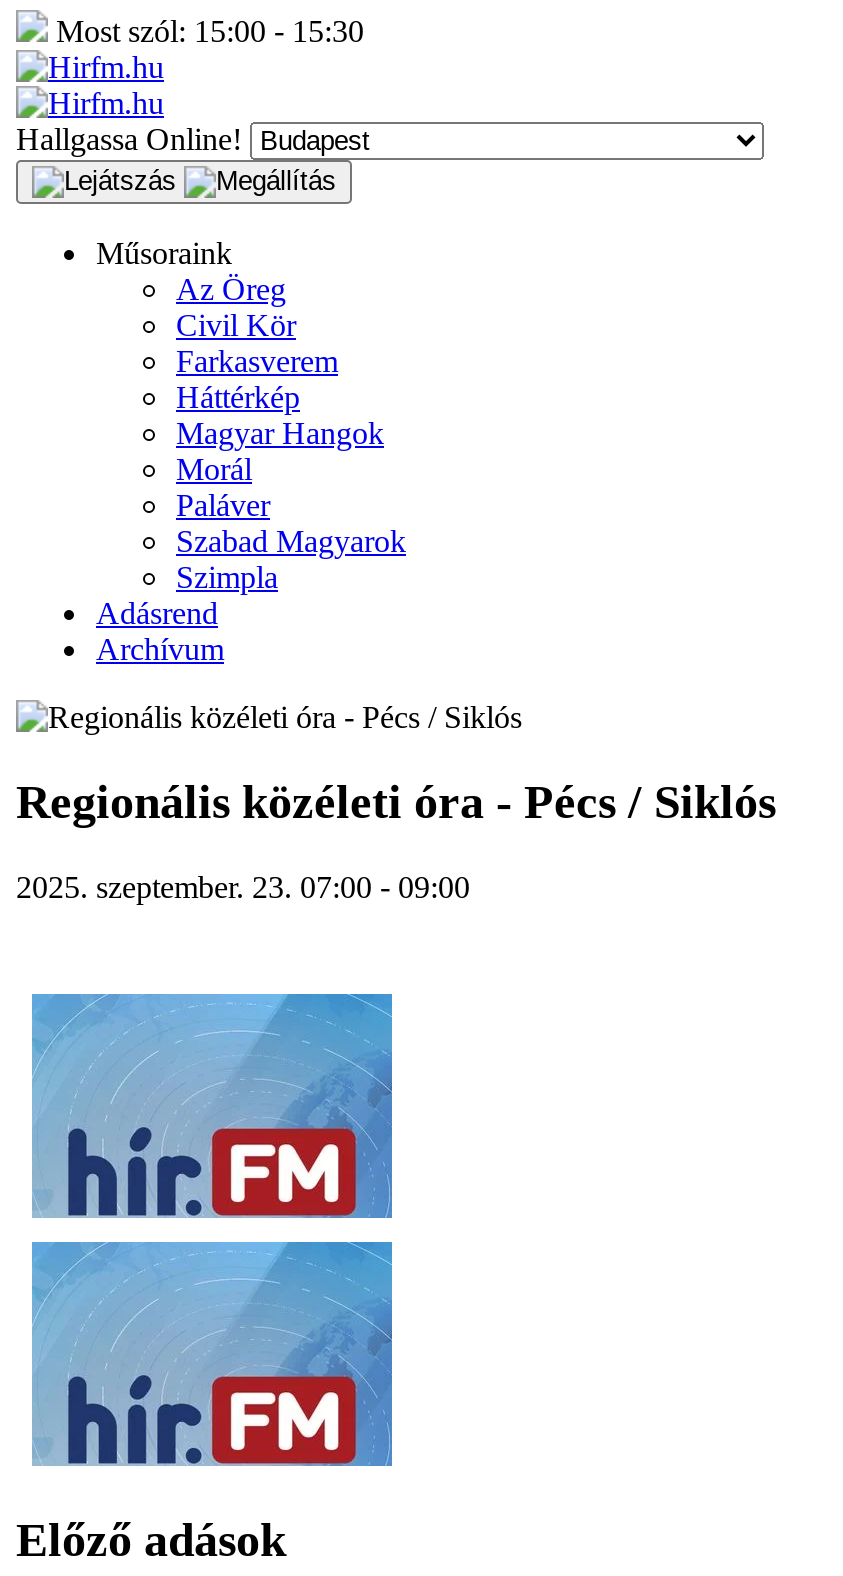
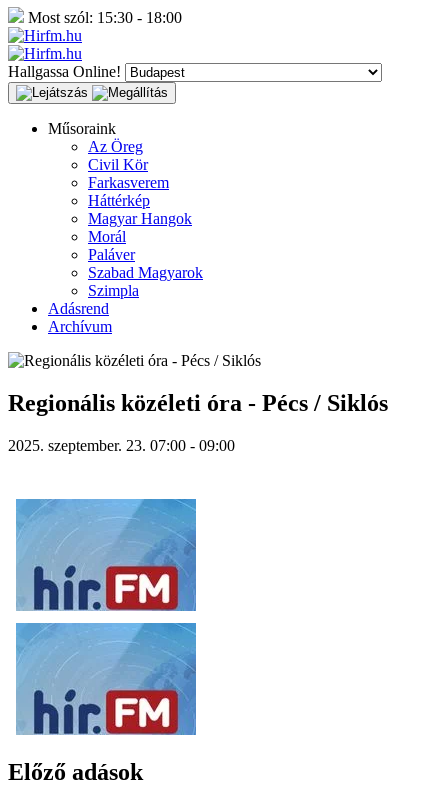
- Most szól: 15:00 - 15:30
+ Most szól: 15:30 - 18:00
